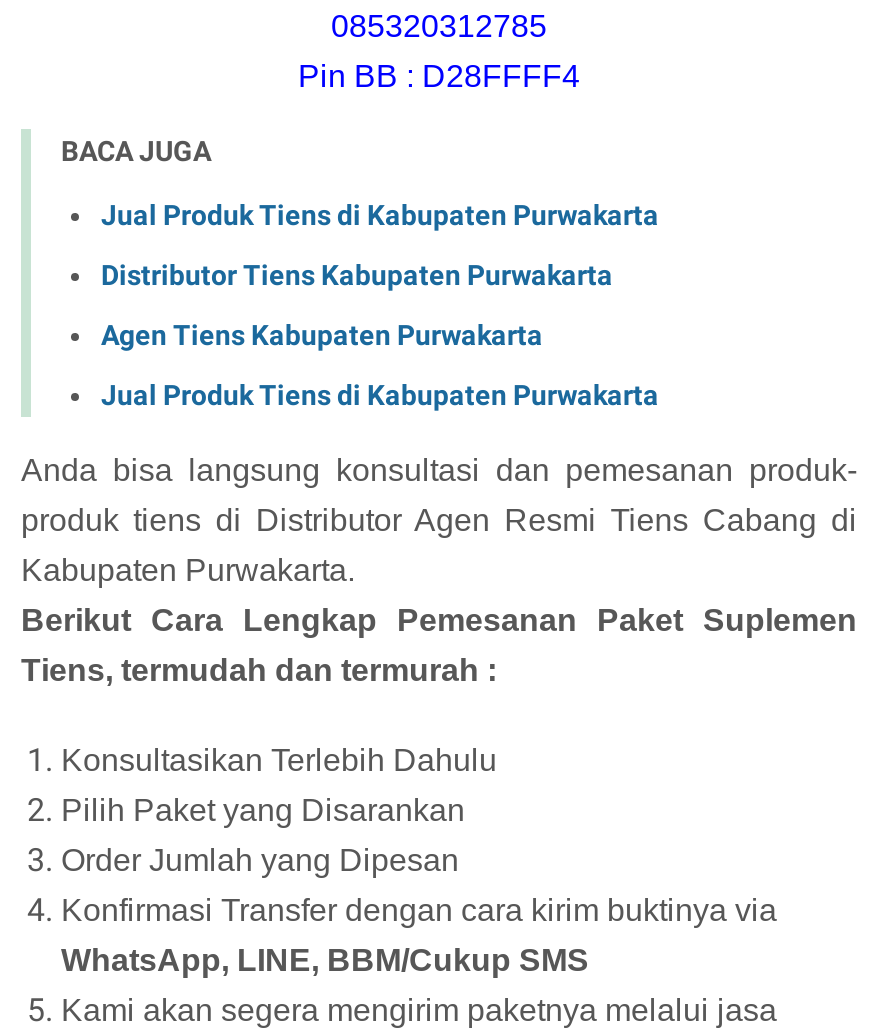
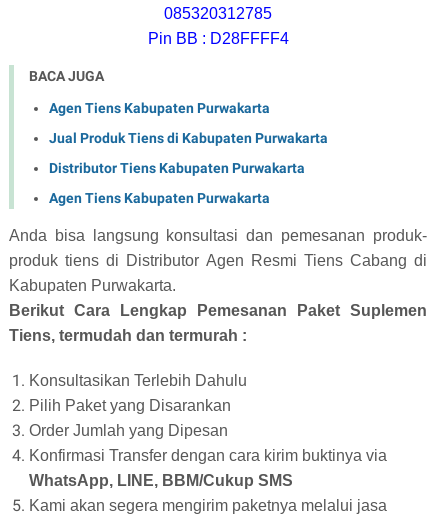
+ Agen Tiens Kabupaten Purwakarta

moved down: Jual Produk Tiens di Kabupaten Purwakarta | Distributor Tiens Kabupaten Purwakarta | Agen Tiens Kabupaten Purwakarta

- Jual Produk Tiens di Kabupaten Purwakarta
